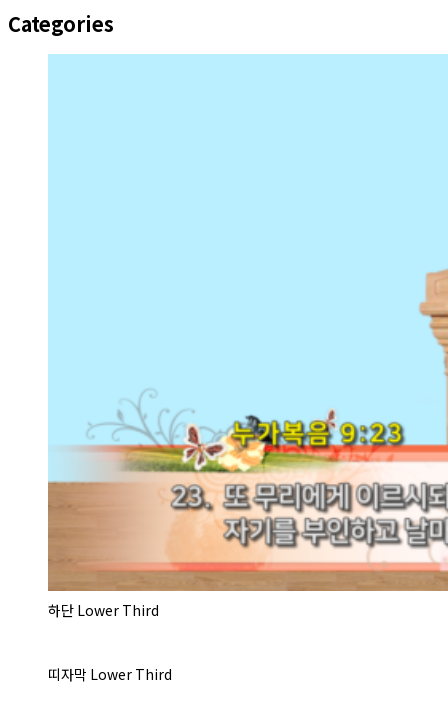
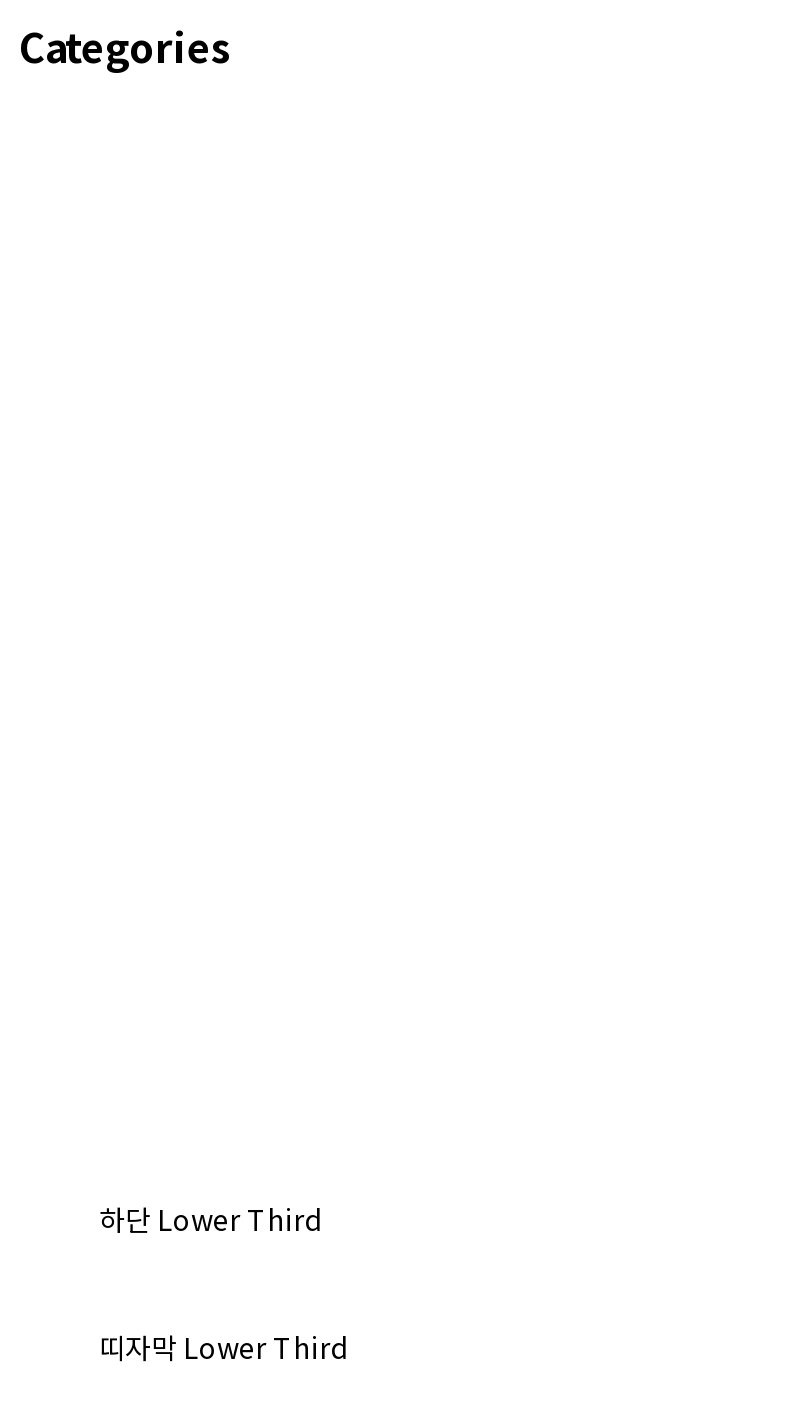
- [image]
